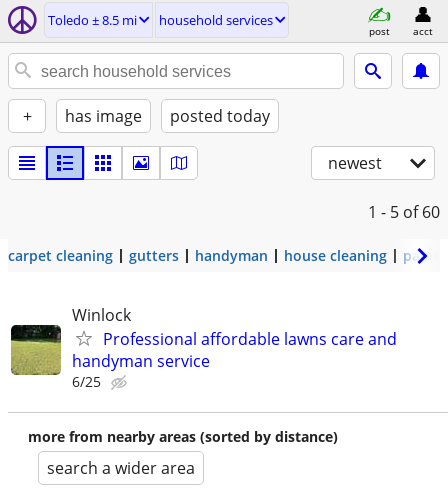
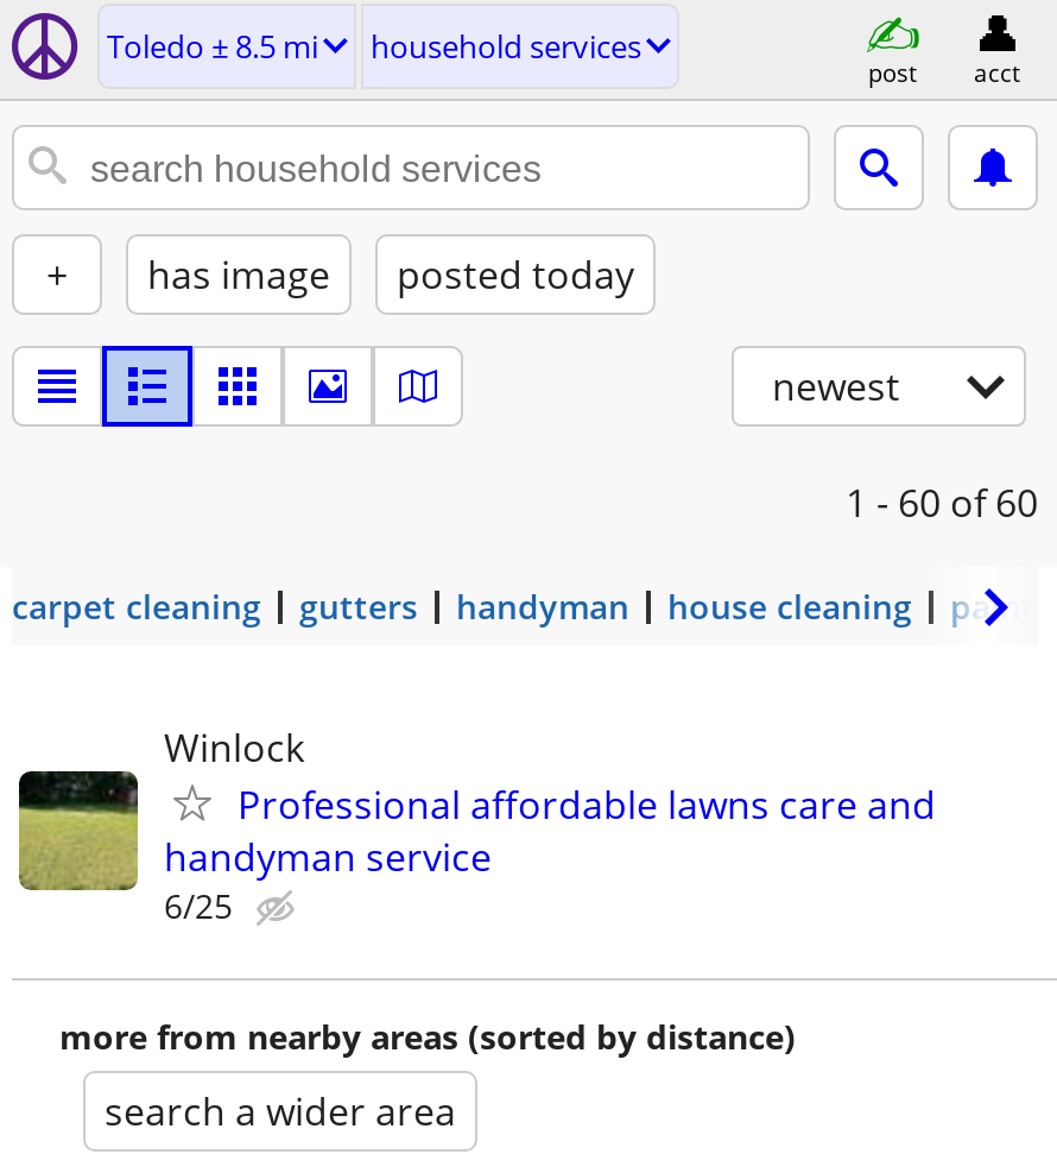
- 1 - 5 of 60
+ 1 - 60 of 60
